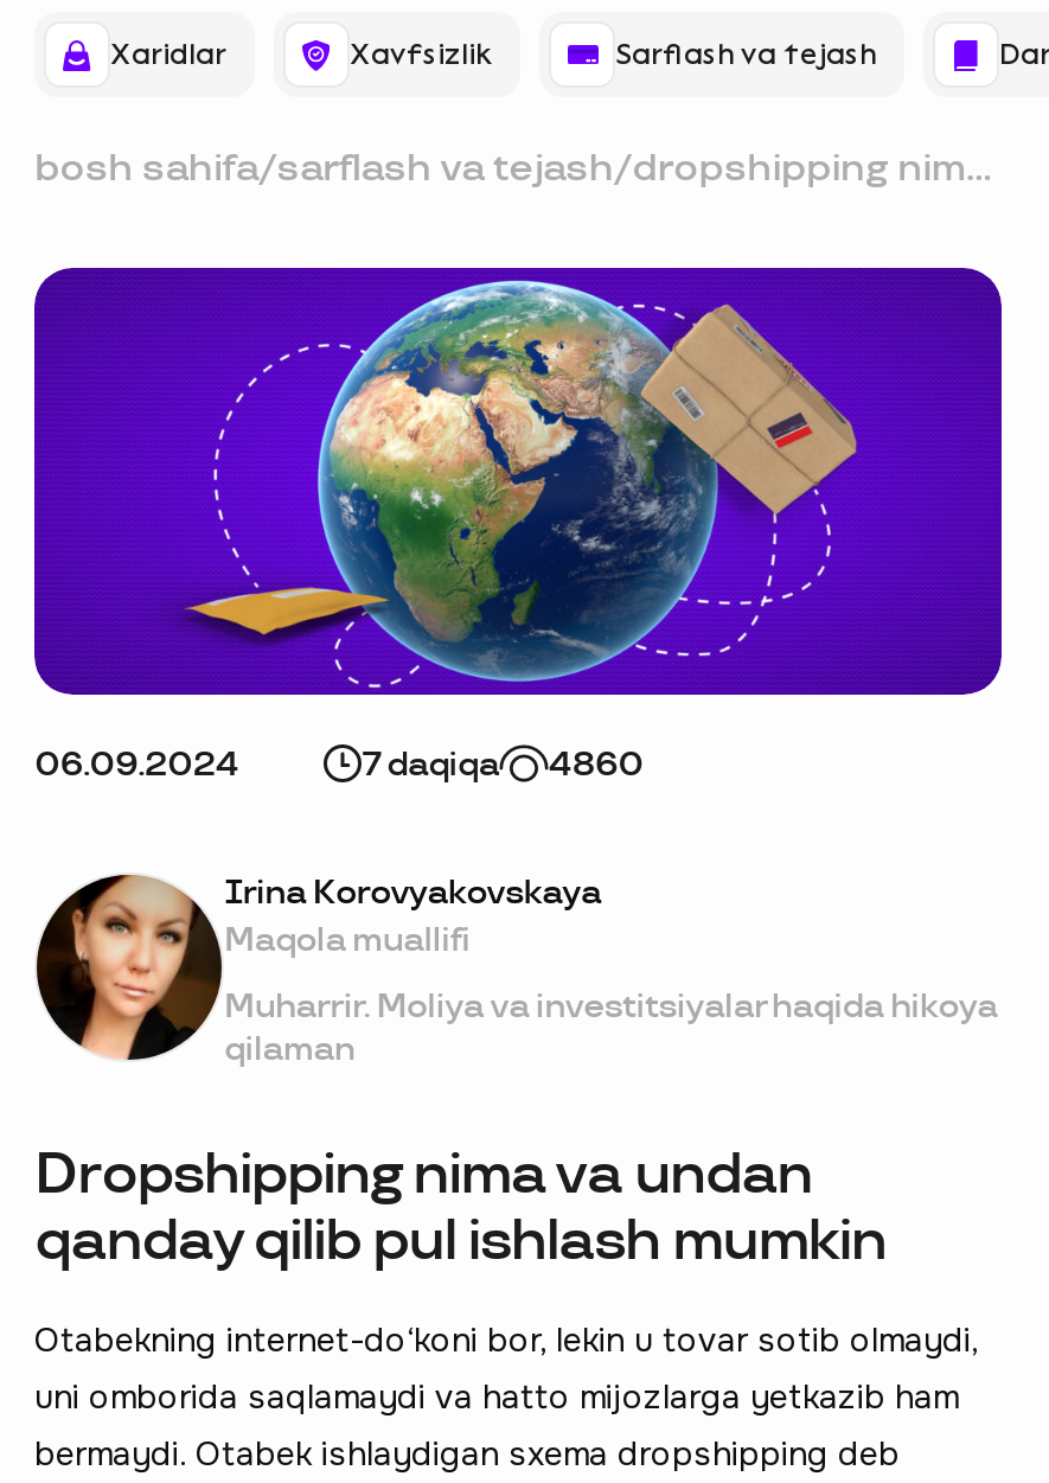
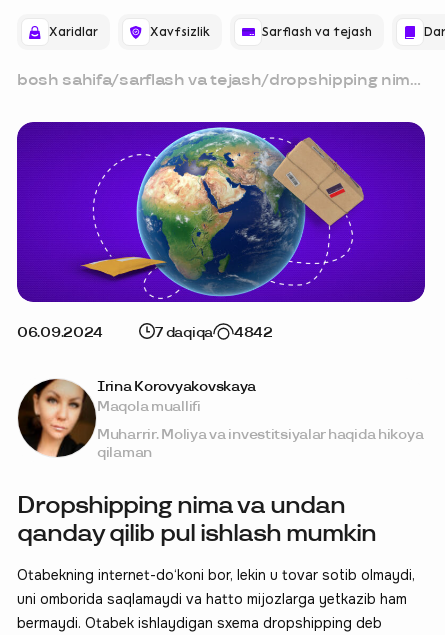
- 7 daqiqa 4860
+ 7 daqiqa 4842
